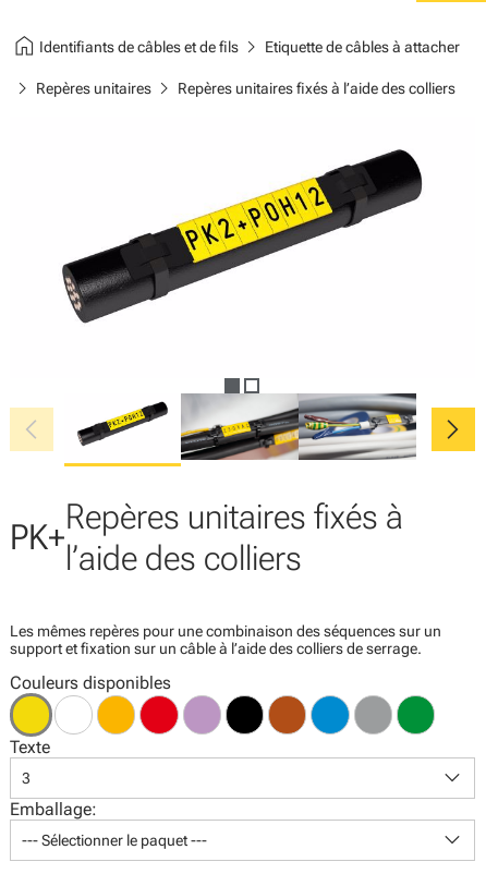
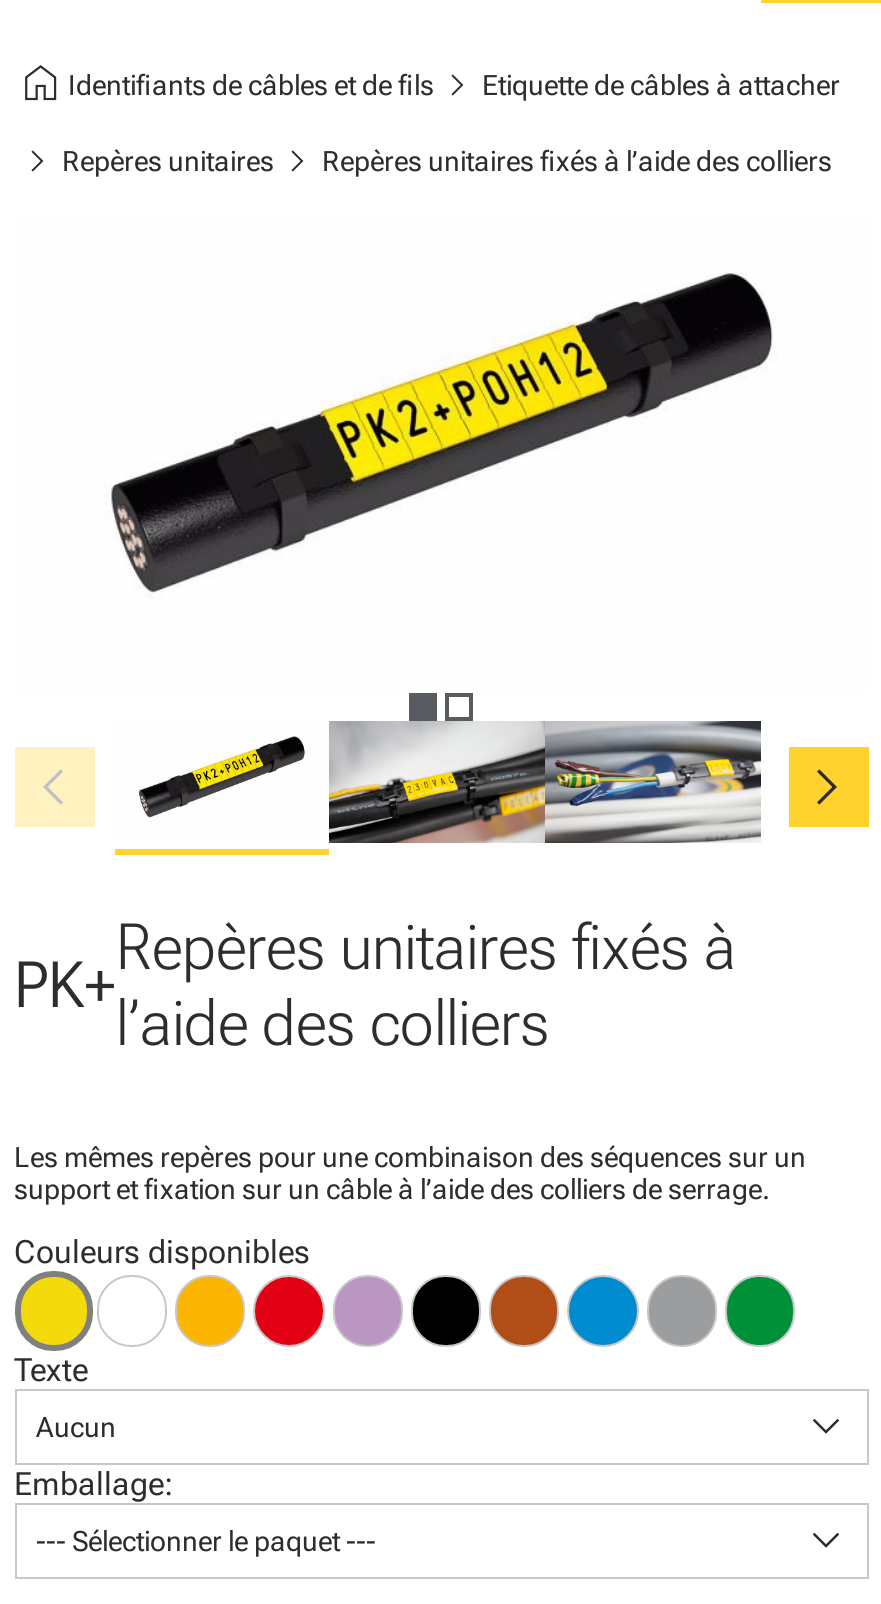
- 3
+ Aucun
